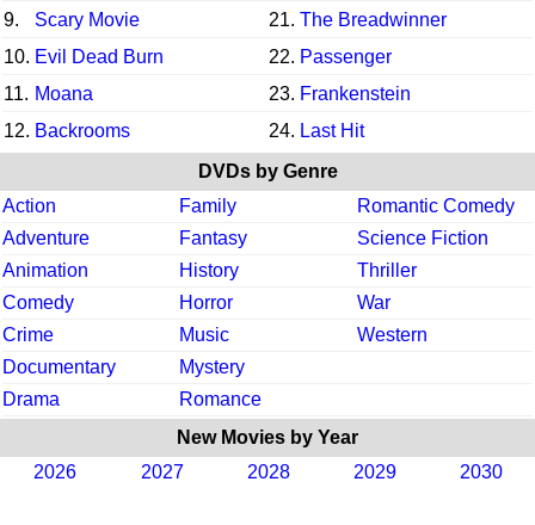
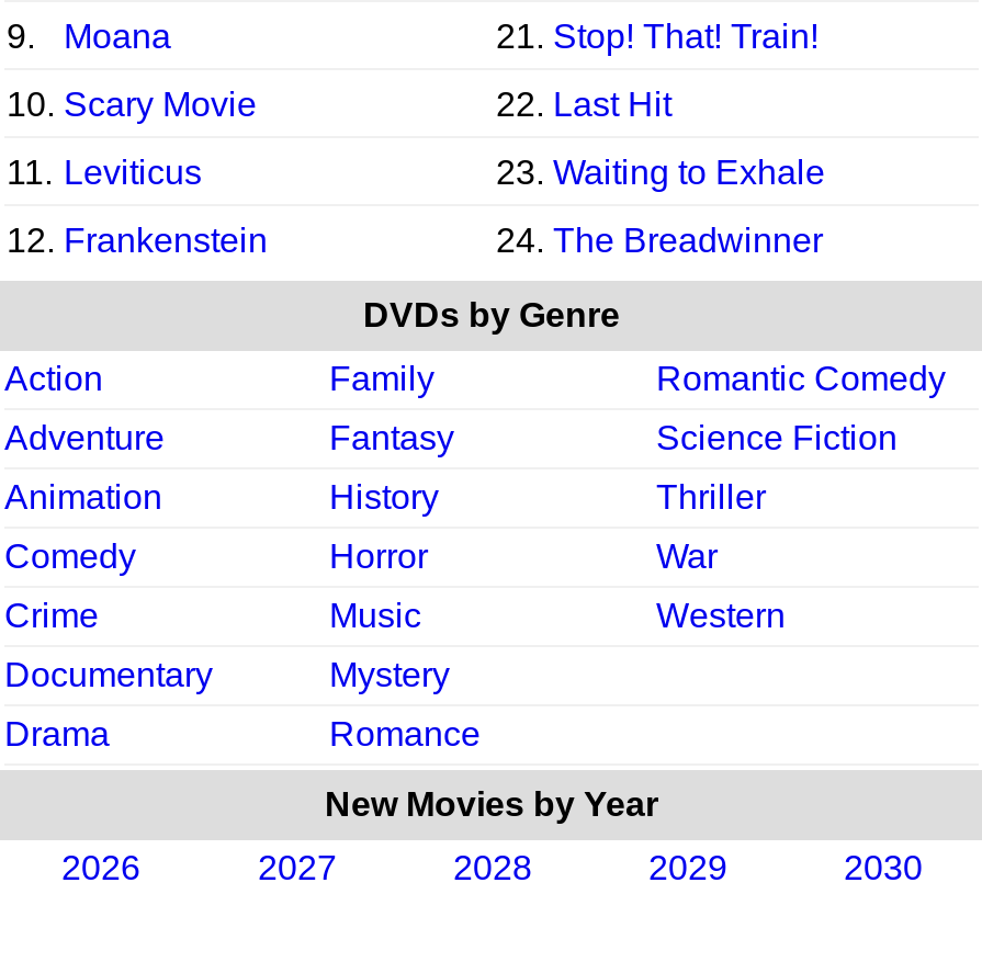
- Scary Movie
- 21. The Breadwinner
+ Moana
+ 21. Stop! That! Train!

- 10. Evil Dead Burn
- 22. Passenger
+ 10. Scary Movie
+ 22. Last Hit

- 11. Moana
- 23. Frankenstein
+ 11. Leviticus
+ 23. Waiting to Exhale

- 12. Backrooms
- 24. Last Hit
+ 12. Frankenstein
+ 24. The Breadwinner
